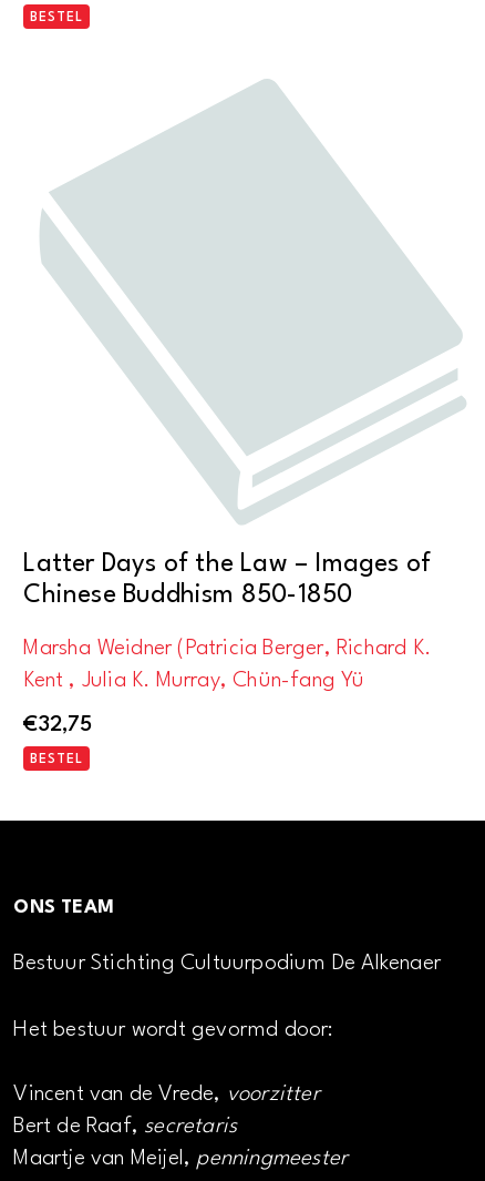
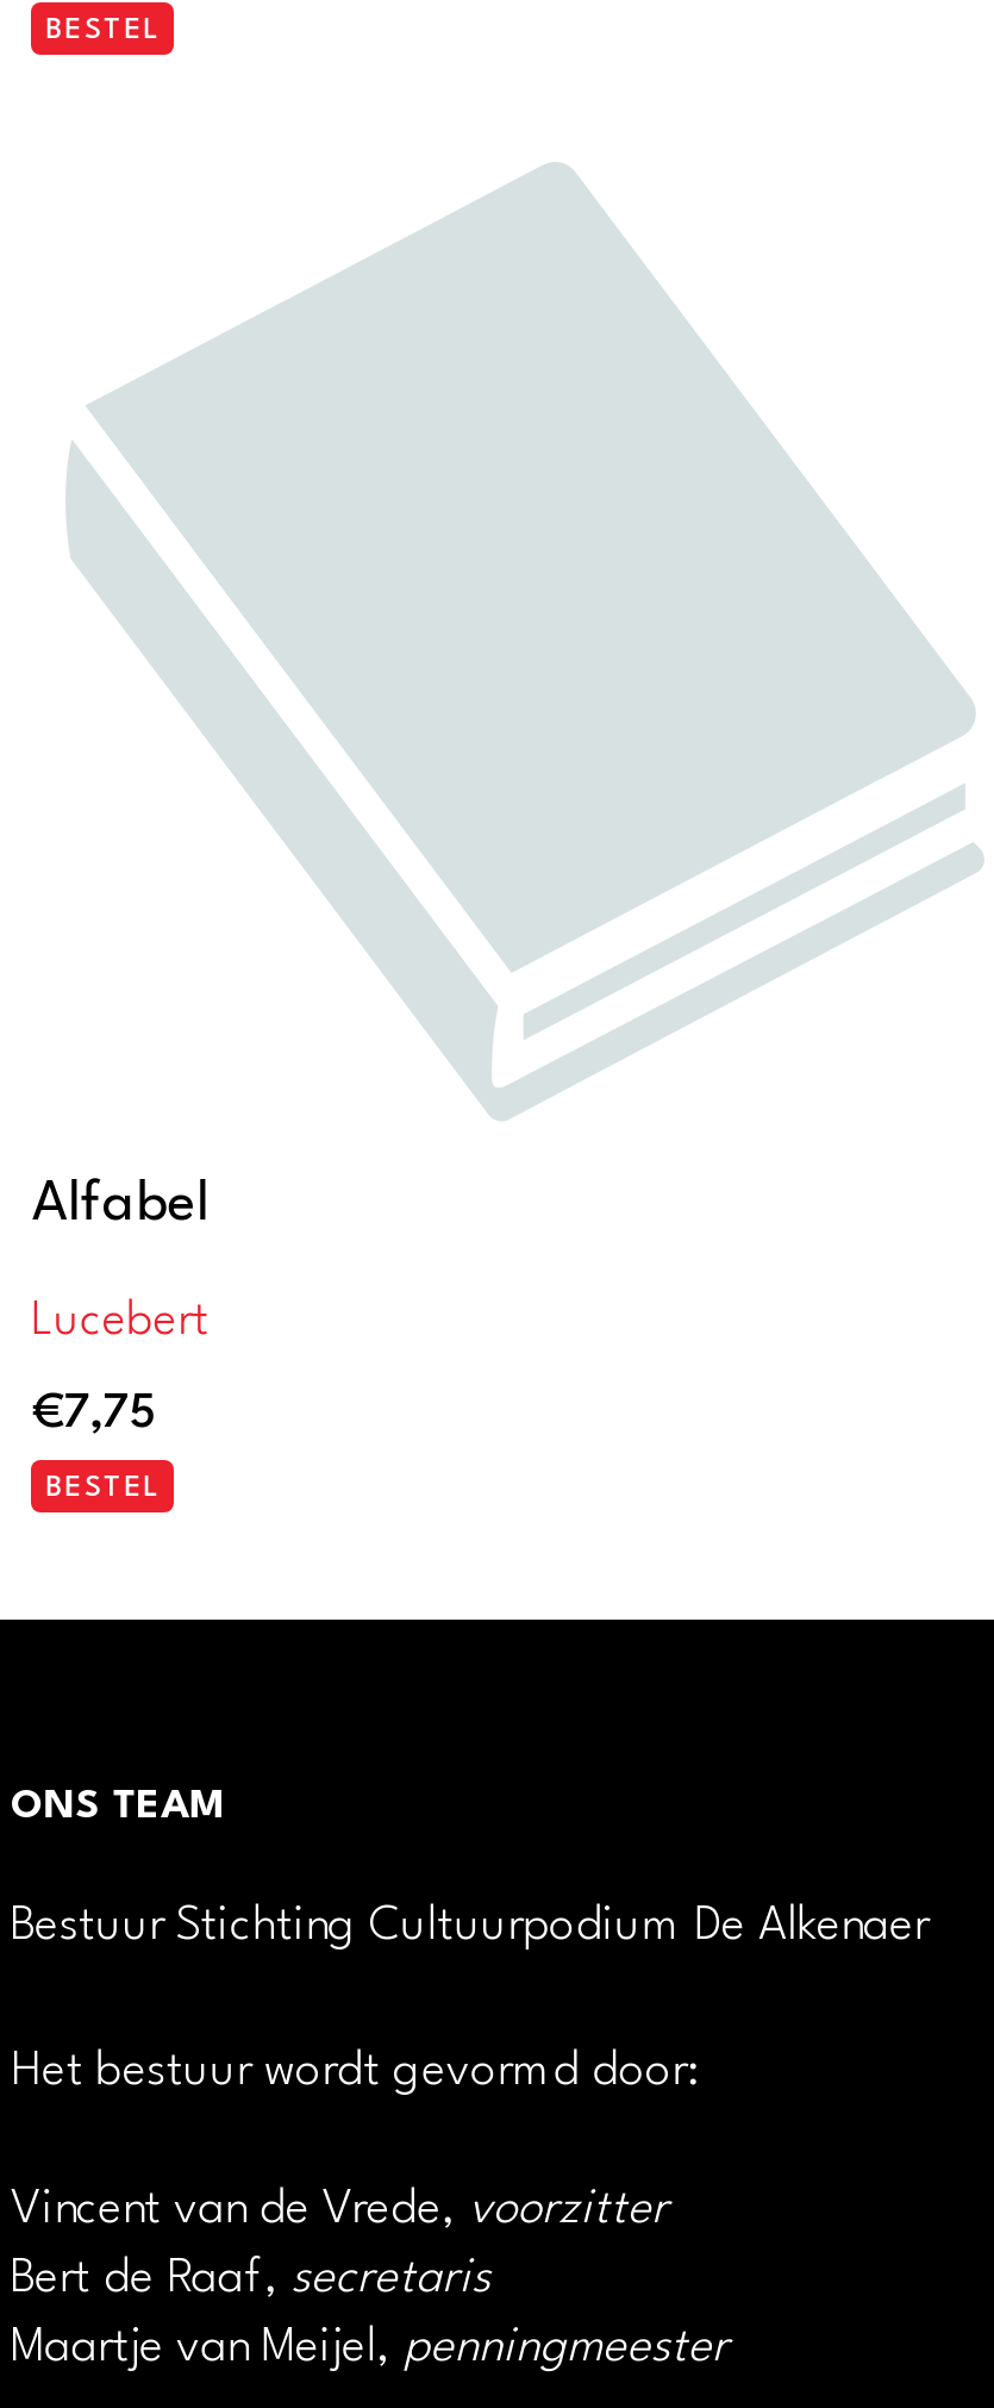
- Latter Days of the Law – Images of
- Chinese Buddhism 850-1850
+ Alfabel

- Marsha Weidner (Patricia Berger, Richard K.
- Kent , Julia K. Murray, Chün-fang Yü
+ Lucebert

- €32,75
+ €7,75
